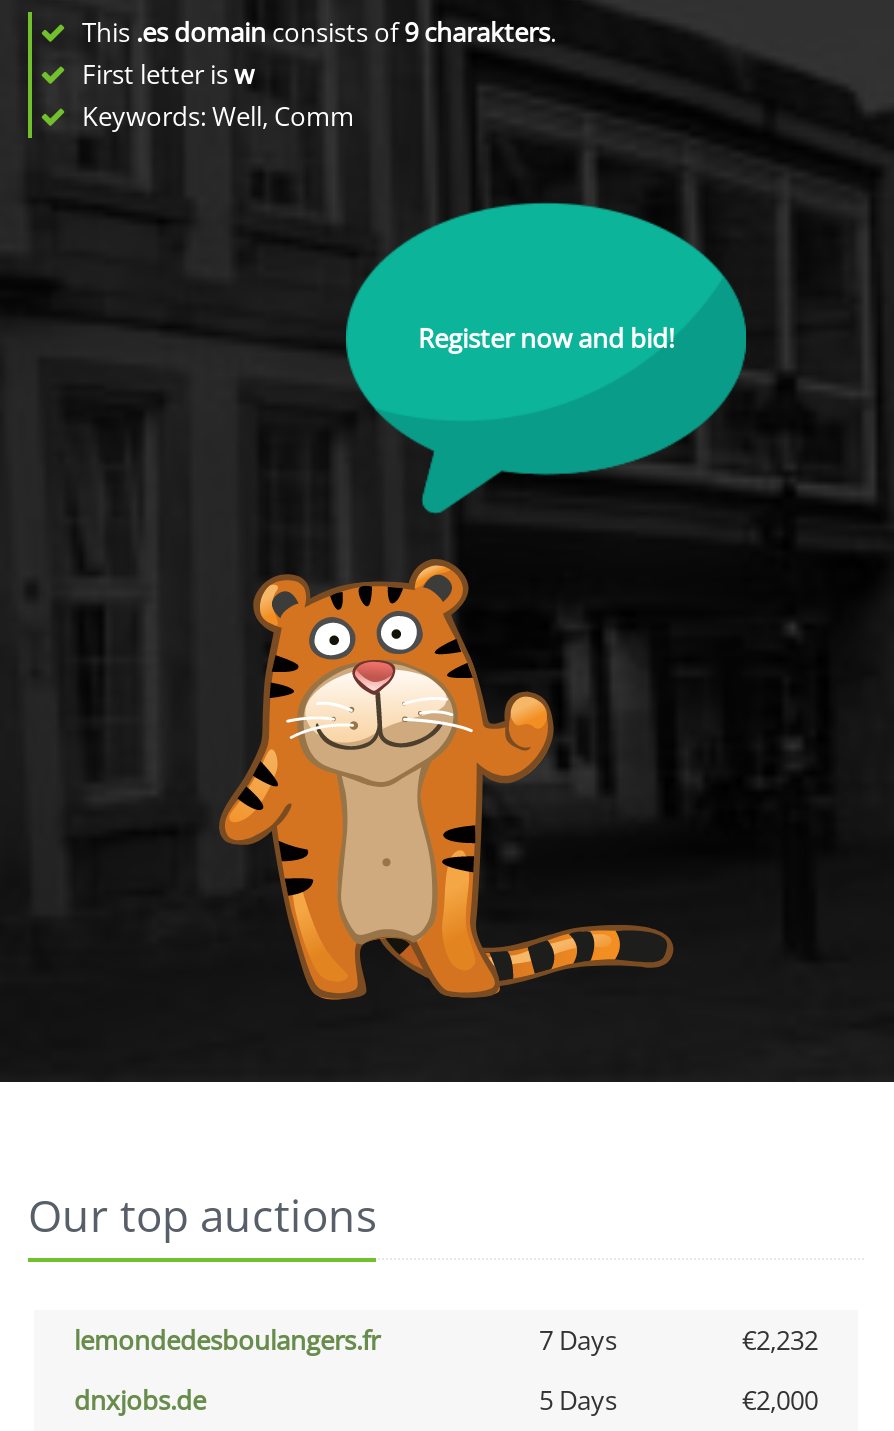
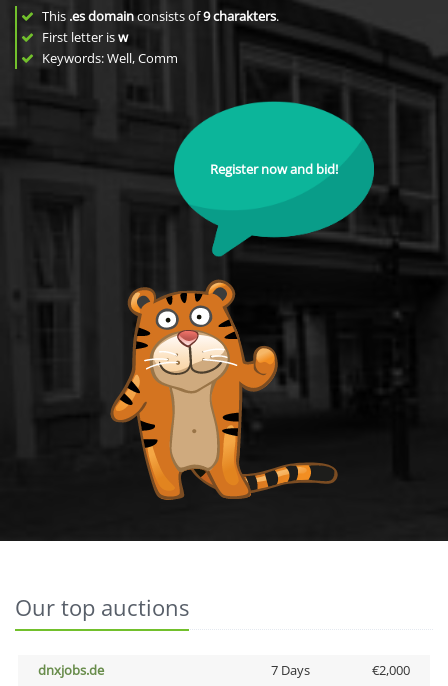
- lemondedesboulangers.fr
- 7 Days
- €2,232

- 5 Days
+ 7 Days
